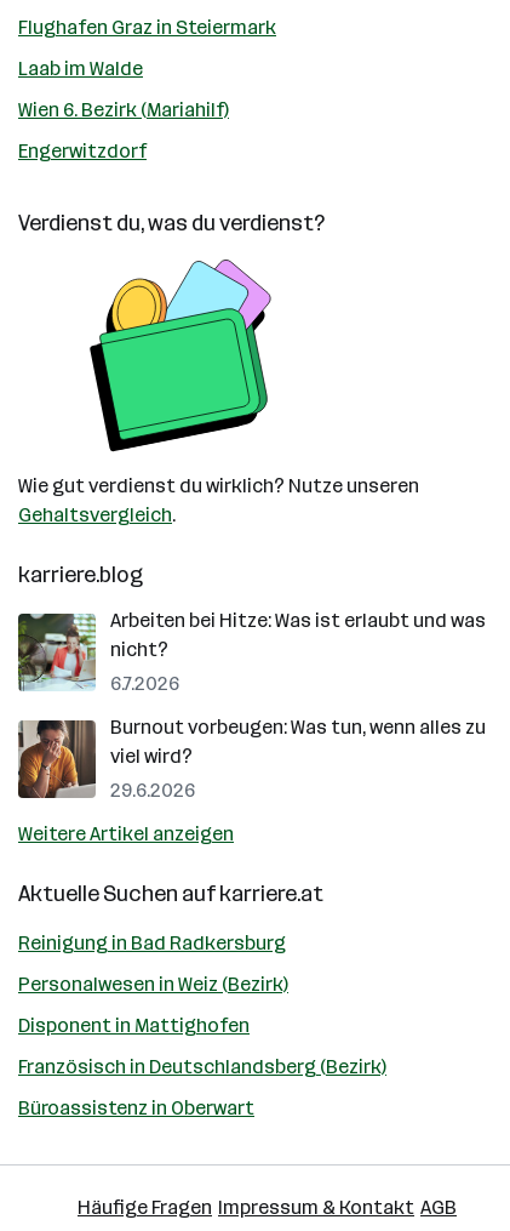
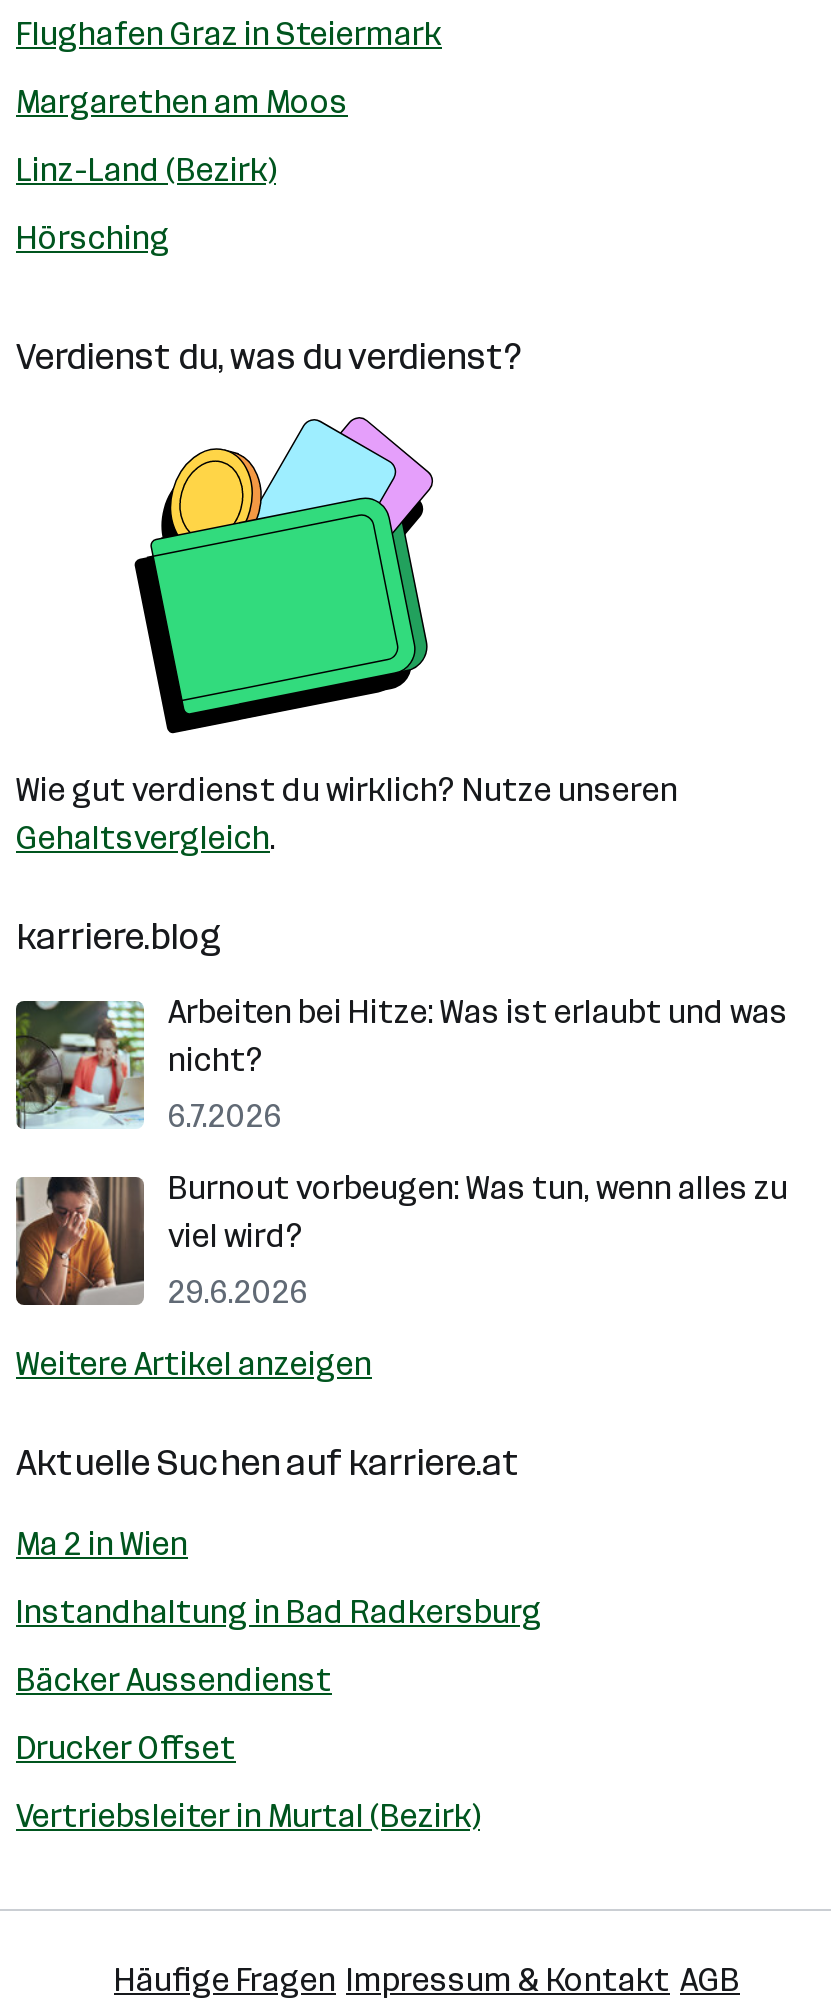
- Laab im Walde
+ Margarethen am Moos

- Wien 6. Bezirk (Mariahilf)
+ Linz-Land (Bezirk)

- Engerwitzdorf
+ Hörsching

- Reinigung in Bad Radkersburg
+ Ma 2 in Wien

- Personalwesen in Weiz (Bezirk)
+ Instandhaltung in Bad Radkersburg

- Disponent in Mattighofen
+ Bäcker Aussendienst

- Französisch in Deutschlandsberg (Bezirk)
+ Drucker Offset

- Büroassistenz in Oberwart
+ Vertriebsleiter in Murtal (Bezirk)
